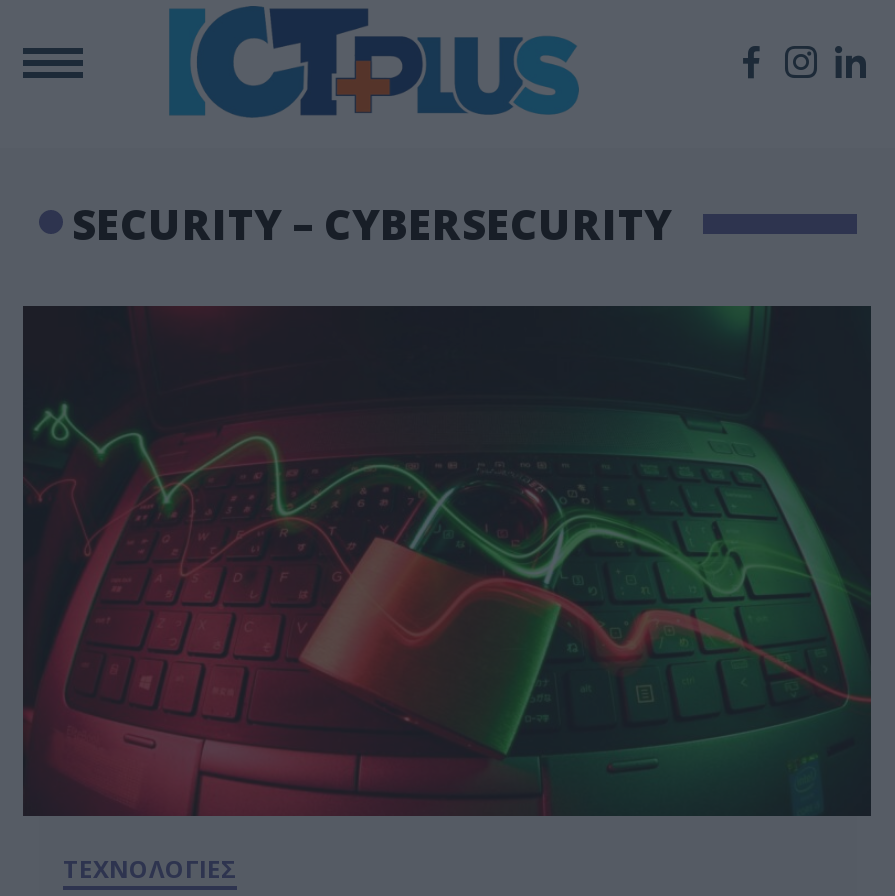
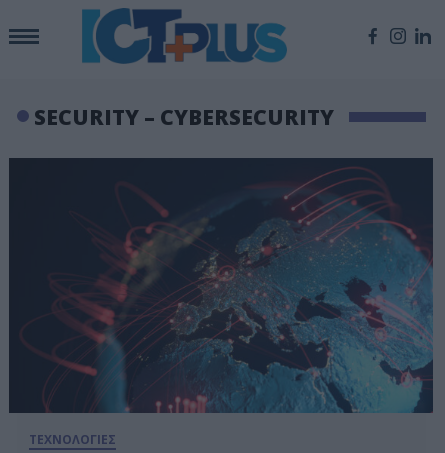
- [image]
+ [image]
